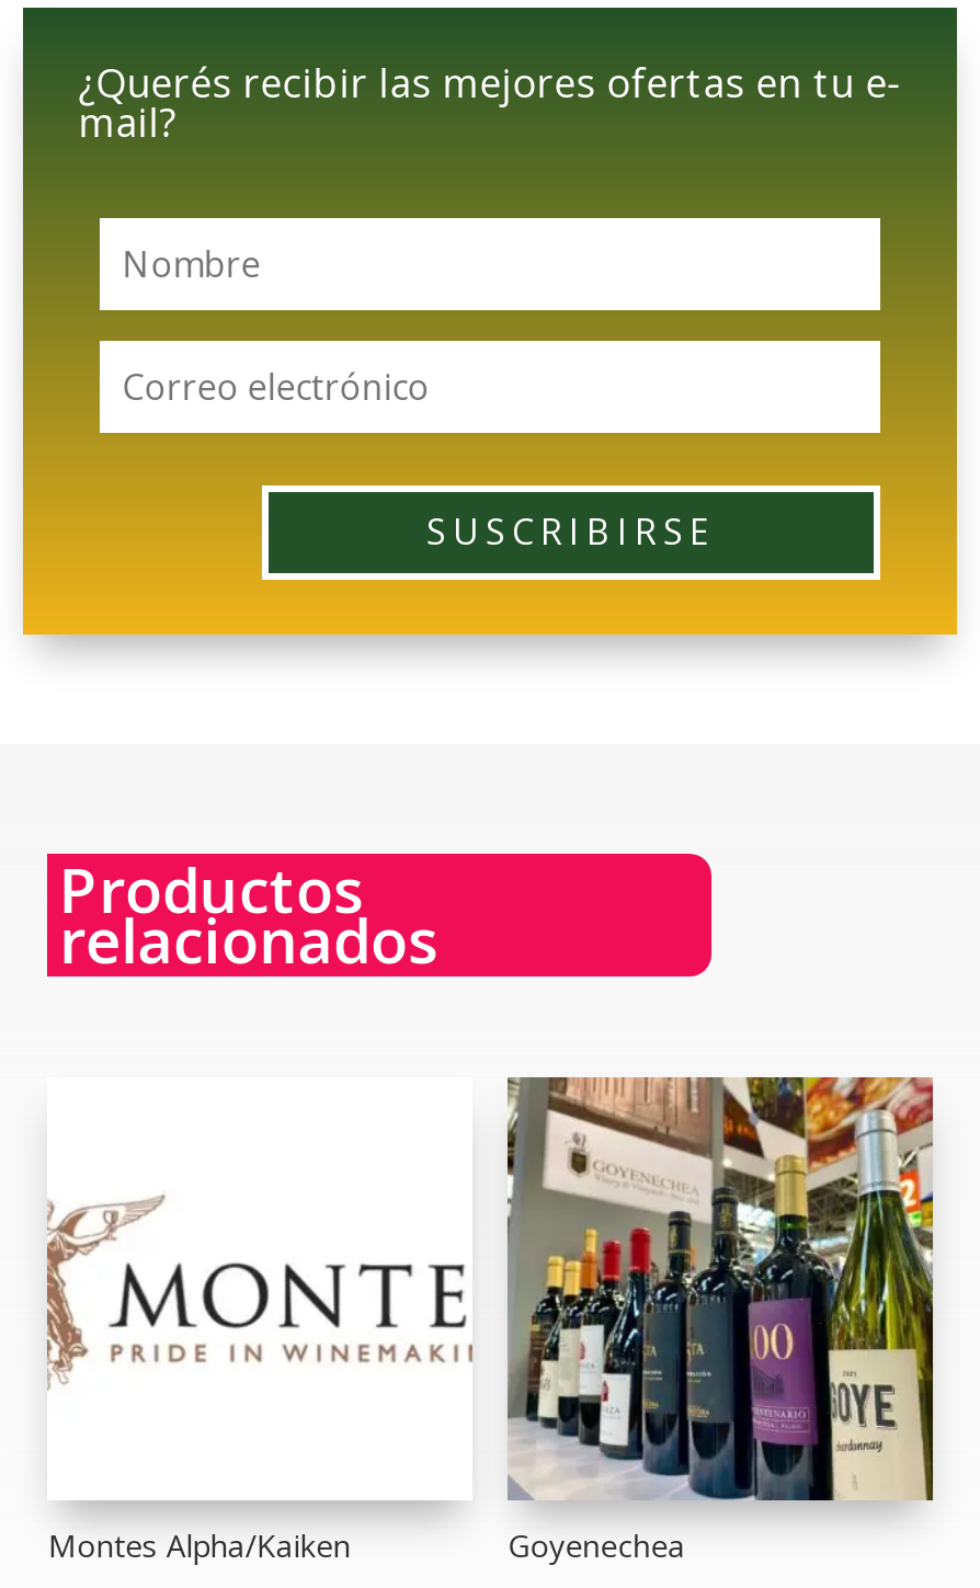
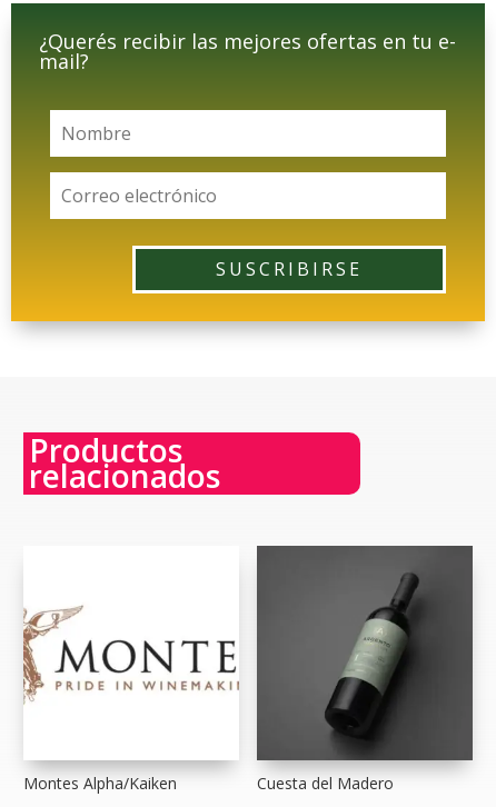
- [image]
- Goyenechea
+ [image]
+ Cuesta del Madero
